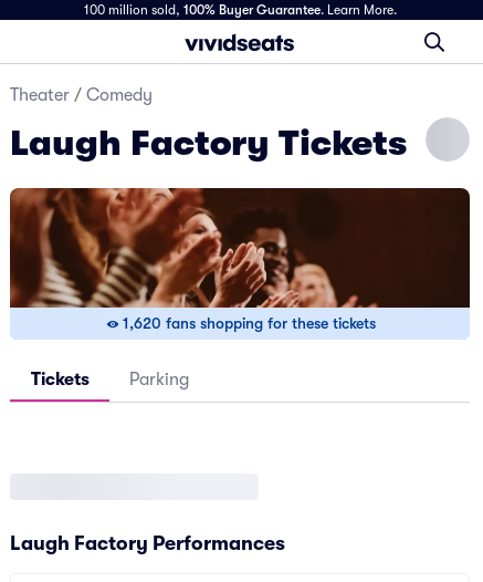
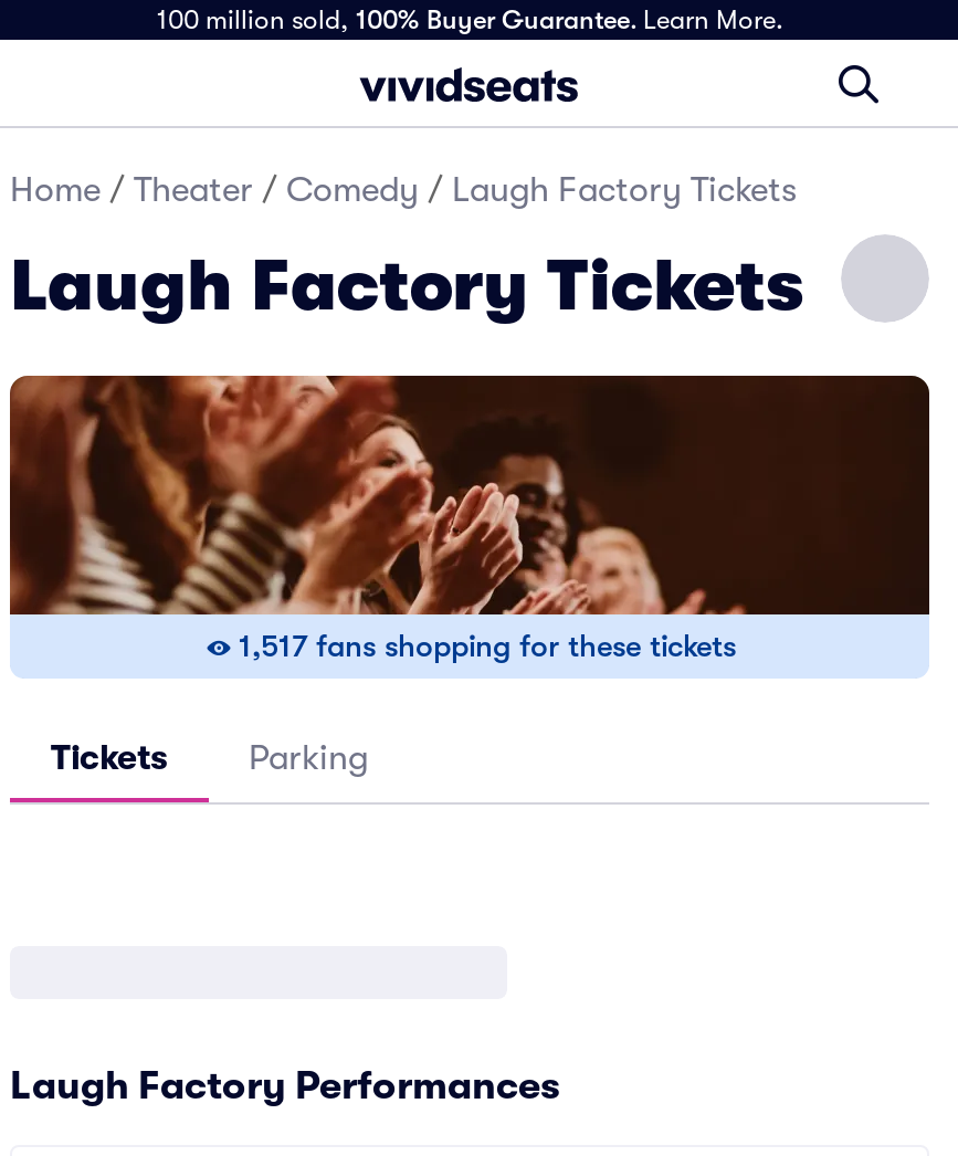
- Theater / Comedy
+ Home / Theater / Comedy / Laugh Factory Tickets

- 1,620 fans shopping for these tickets
+ 1,517 fans shopping for these tickets
